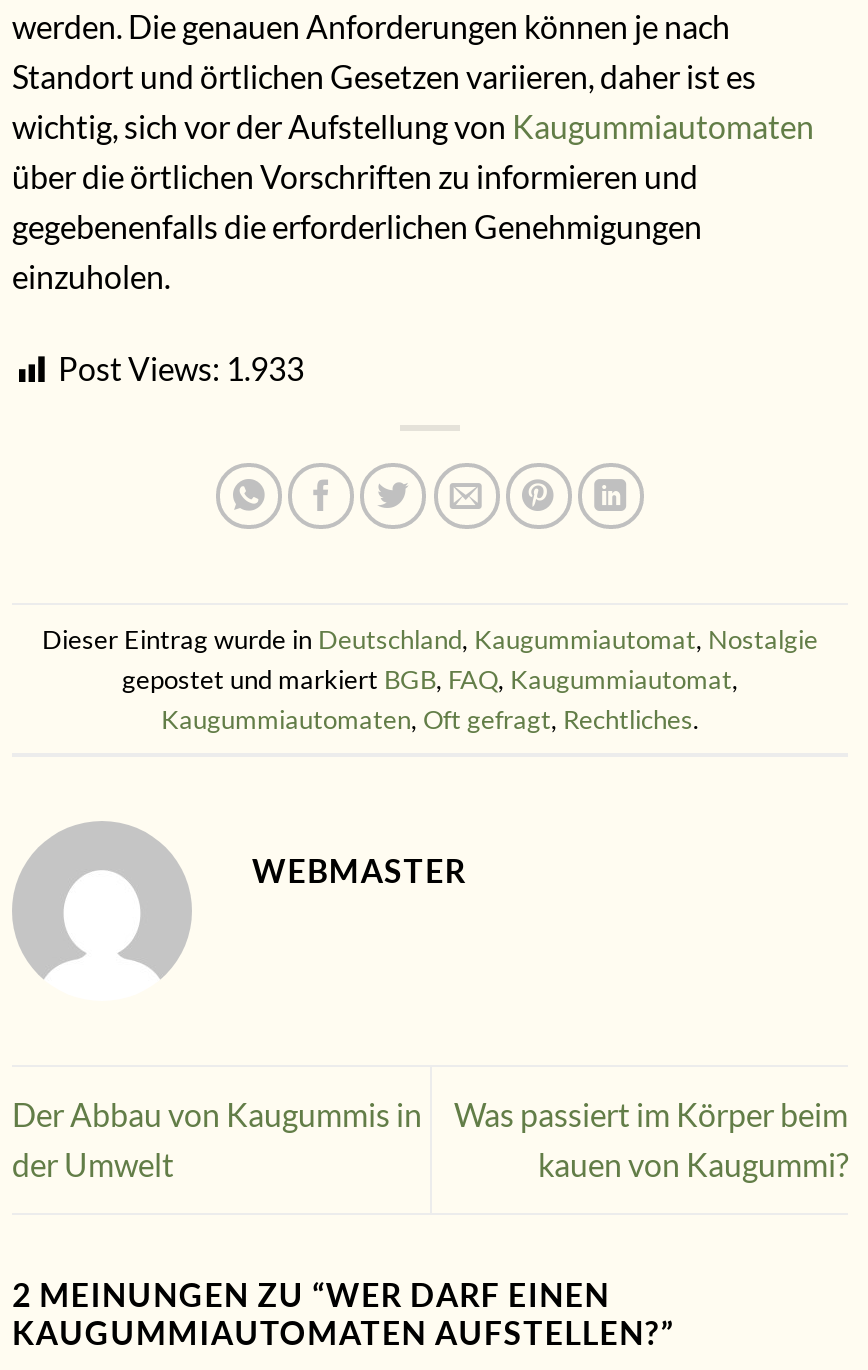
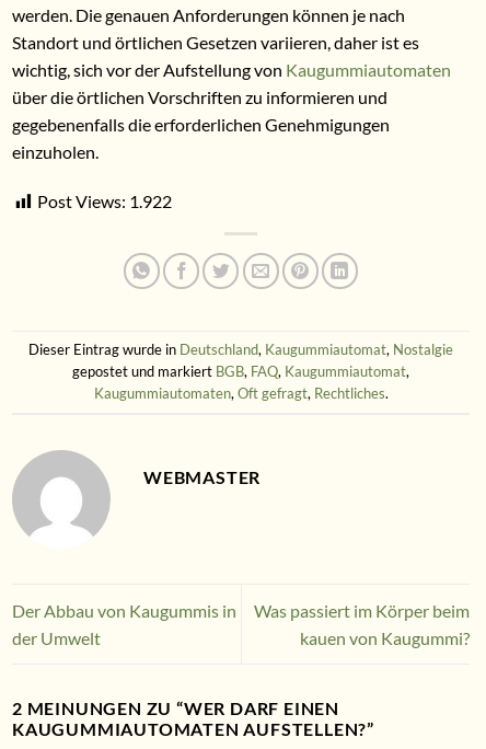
- Post Views: 1.933
+ Post Views: 1.922
